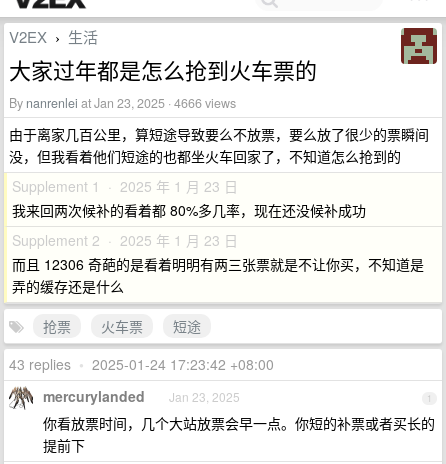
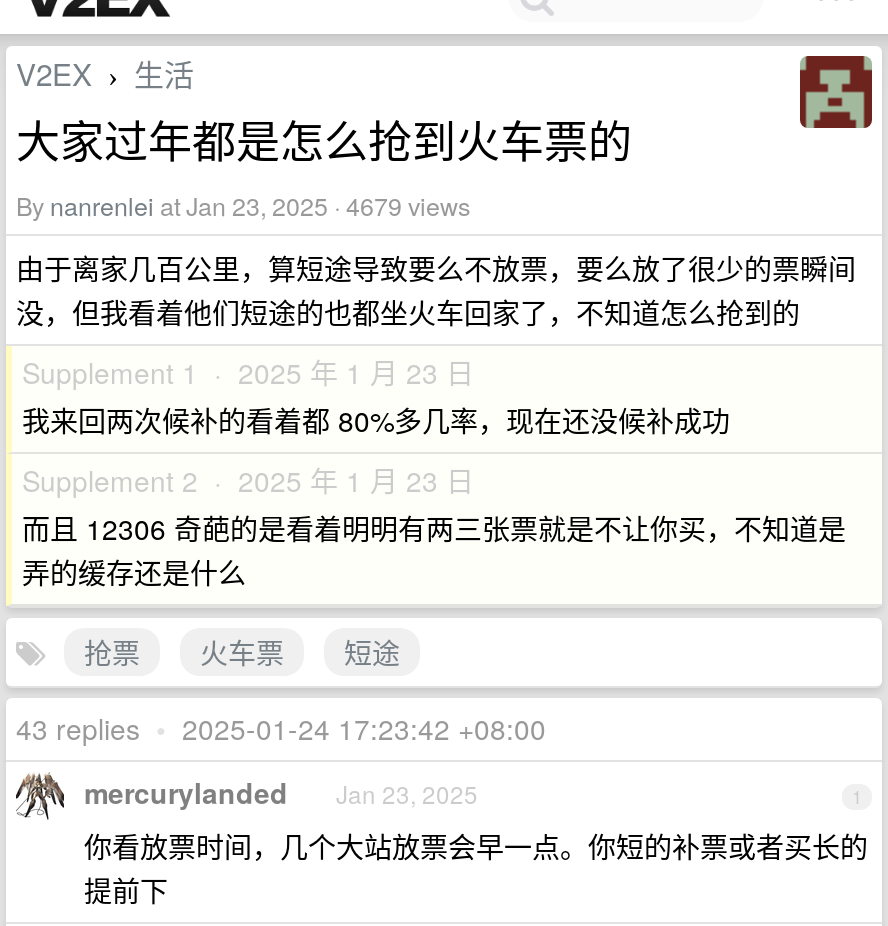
- By nanrenlei at Jan 23, 2025 · 4666 views
+ By nanrenlei at Jan 23, 2025 · 4679 views
